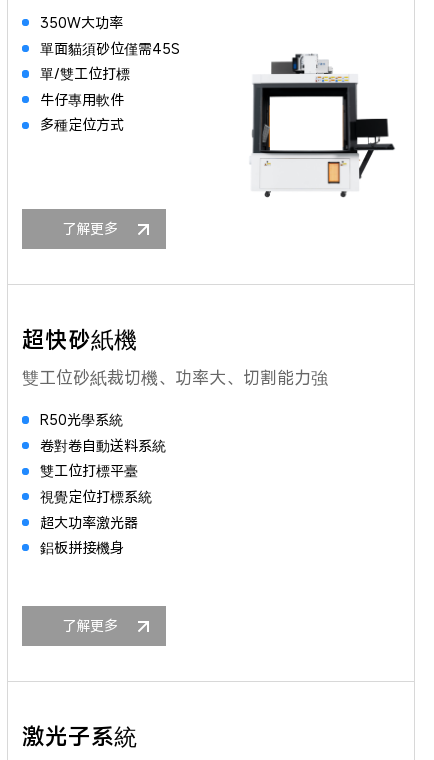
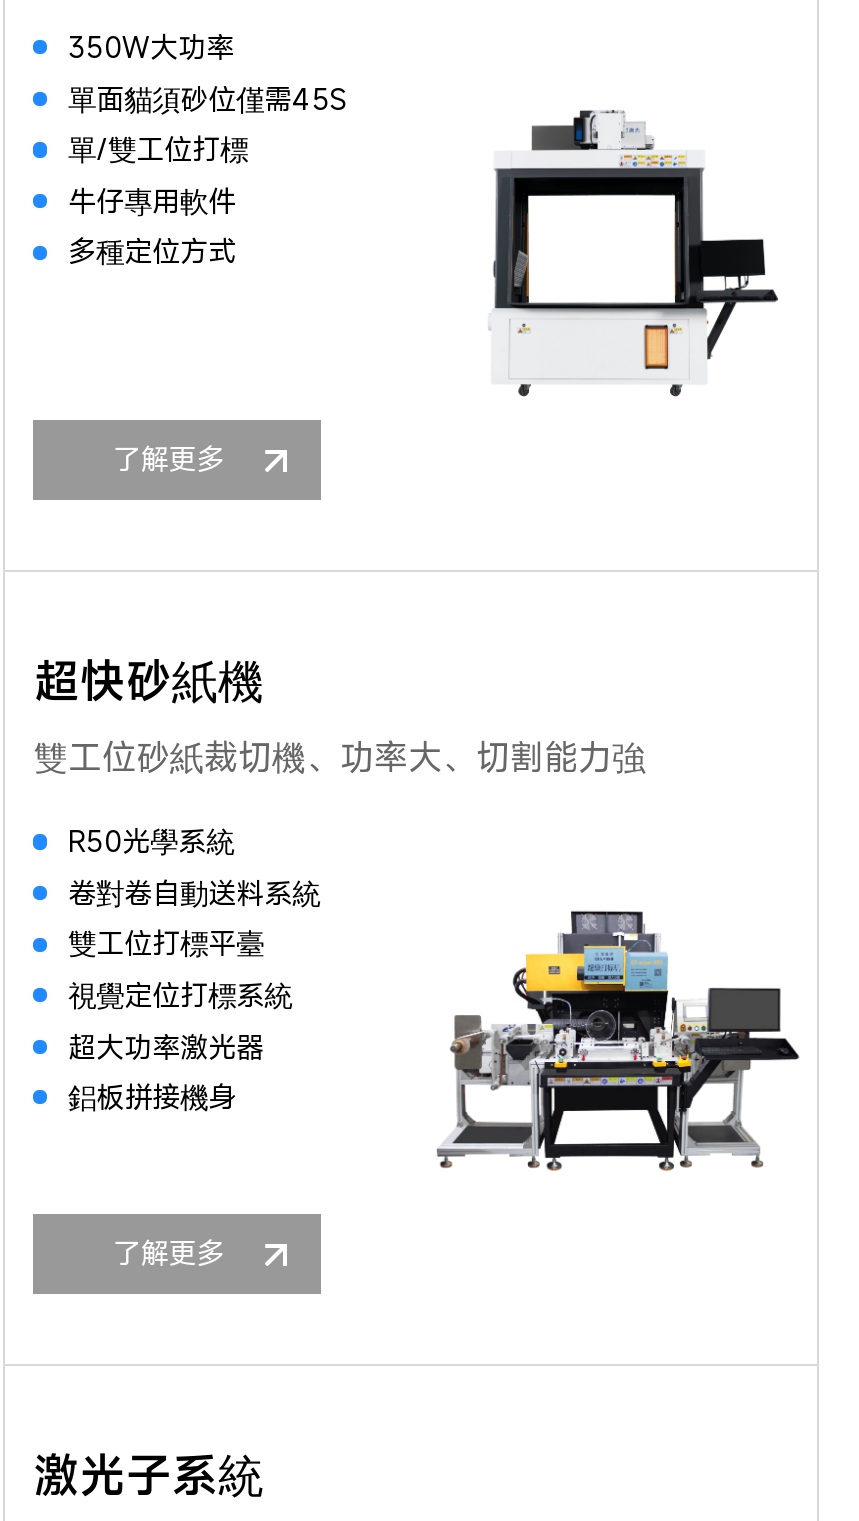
+ [image]
